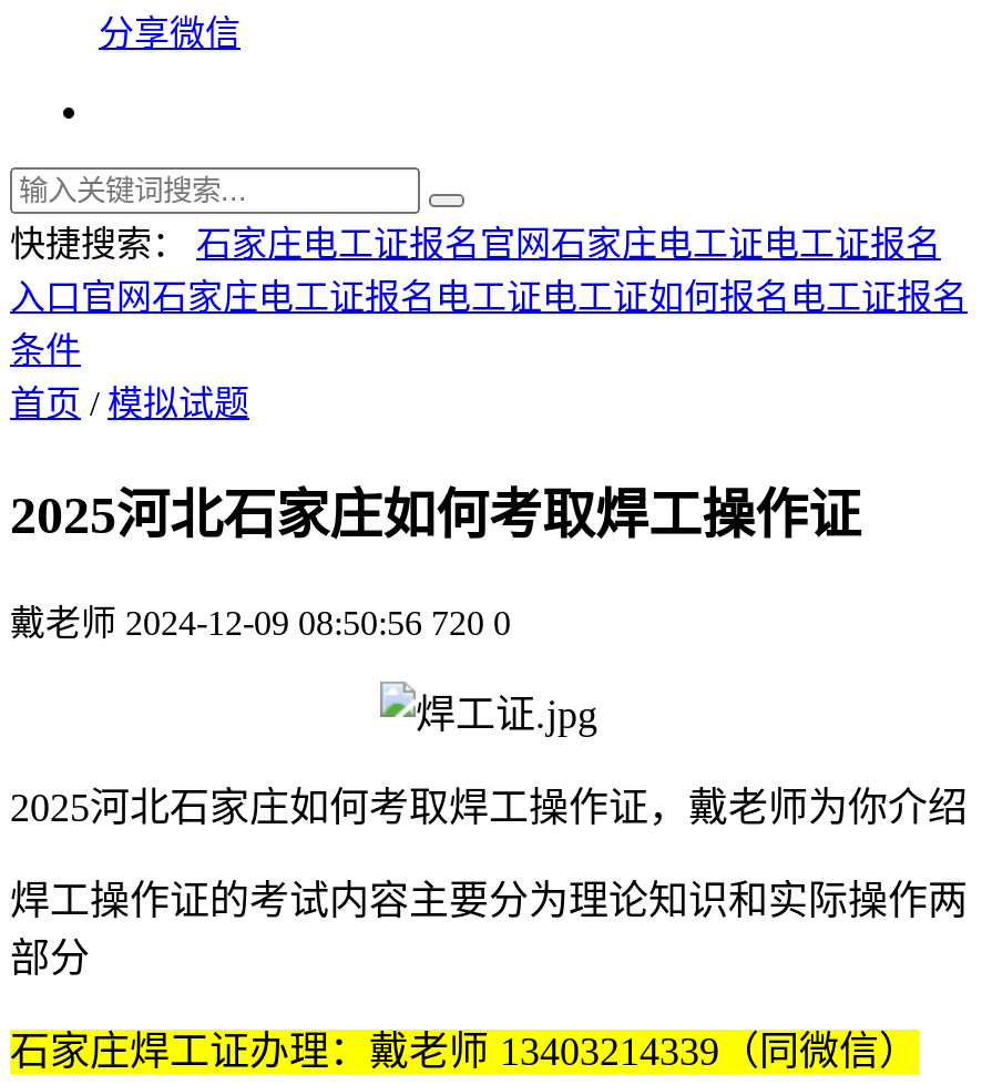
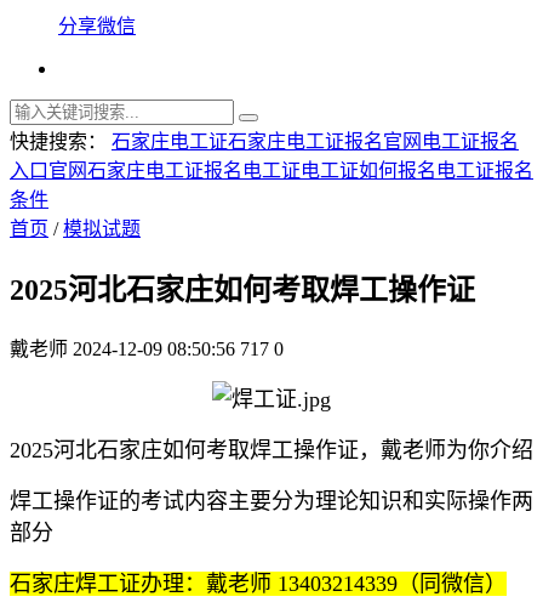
- 快捷搜索： 石家庄电工证报名官网石家庄电工证电工证报名
+ 快捷搜索： 石家庄电工证石家庄电工证报名官网电工证报名

- 戴老师 2024-12-09 08:50:56 720 0
+ 戴老师 2024-12-09 08:50:56 717 0
